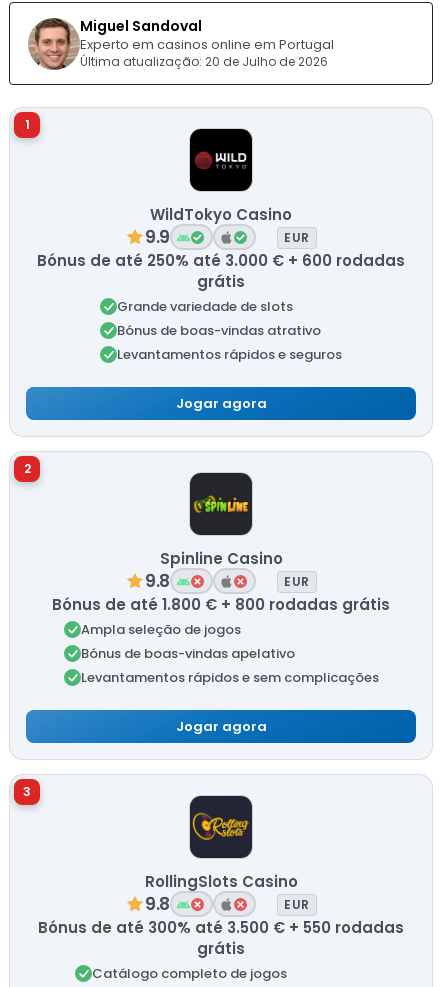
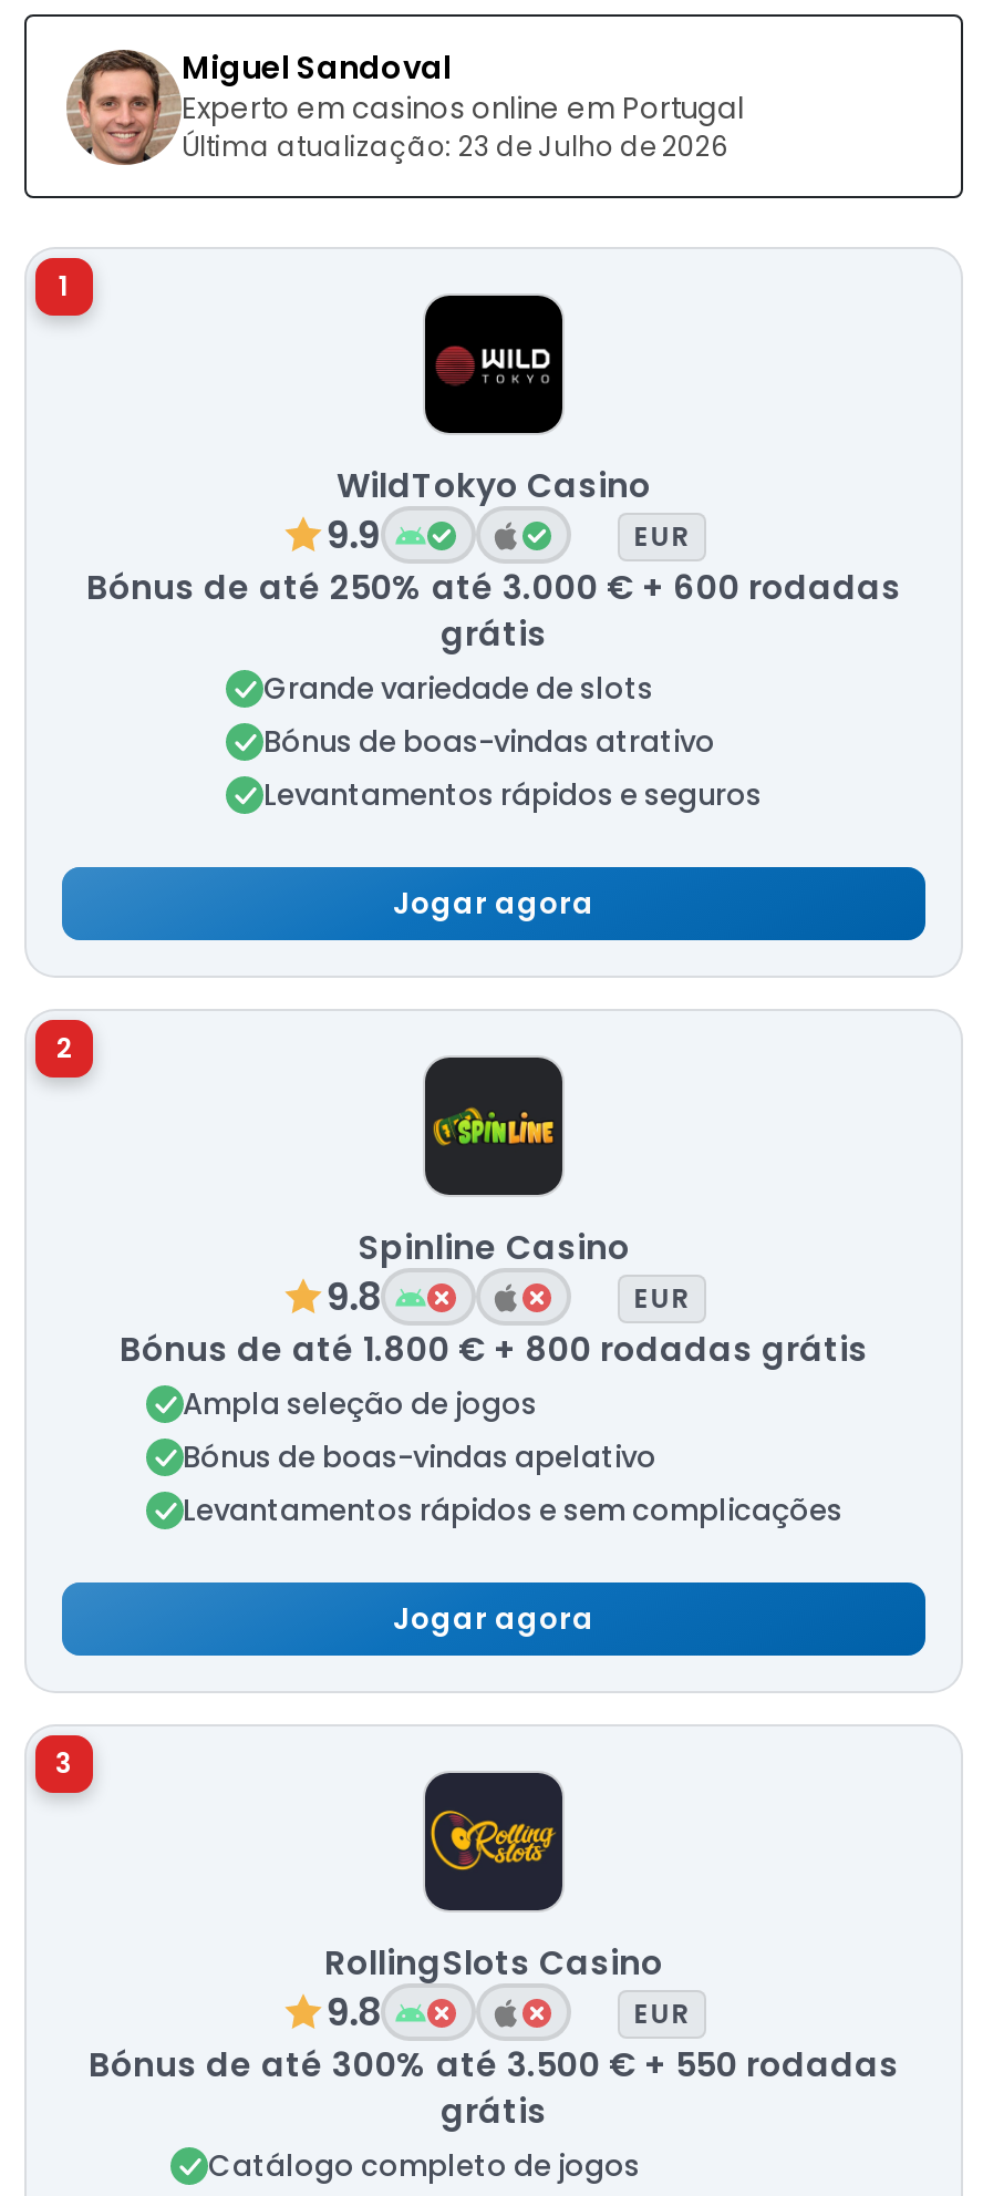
- Última atualização: 20 de Julho de 2026
+ Última atualização: 23 de Julho de 2026
